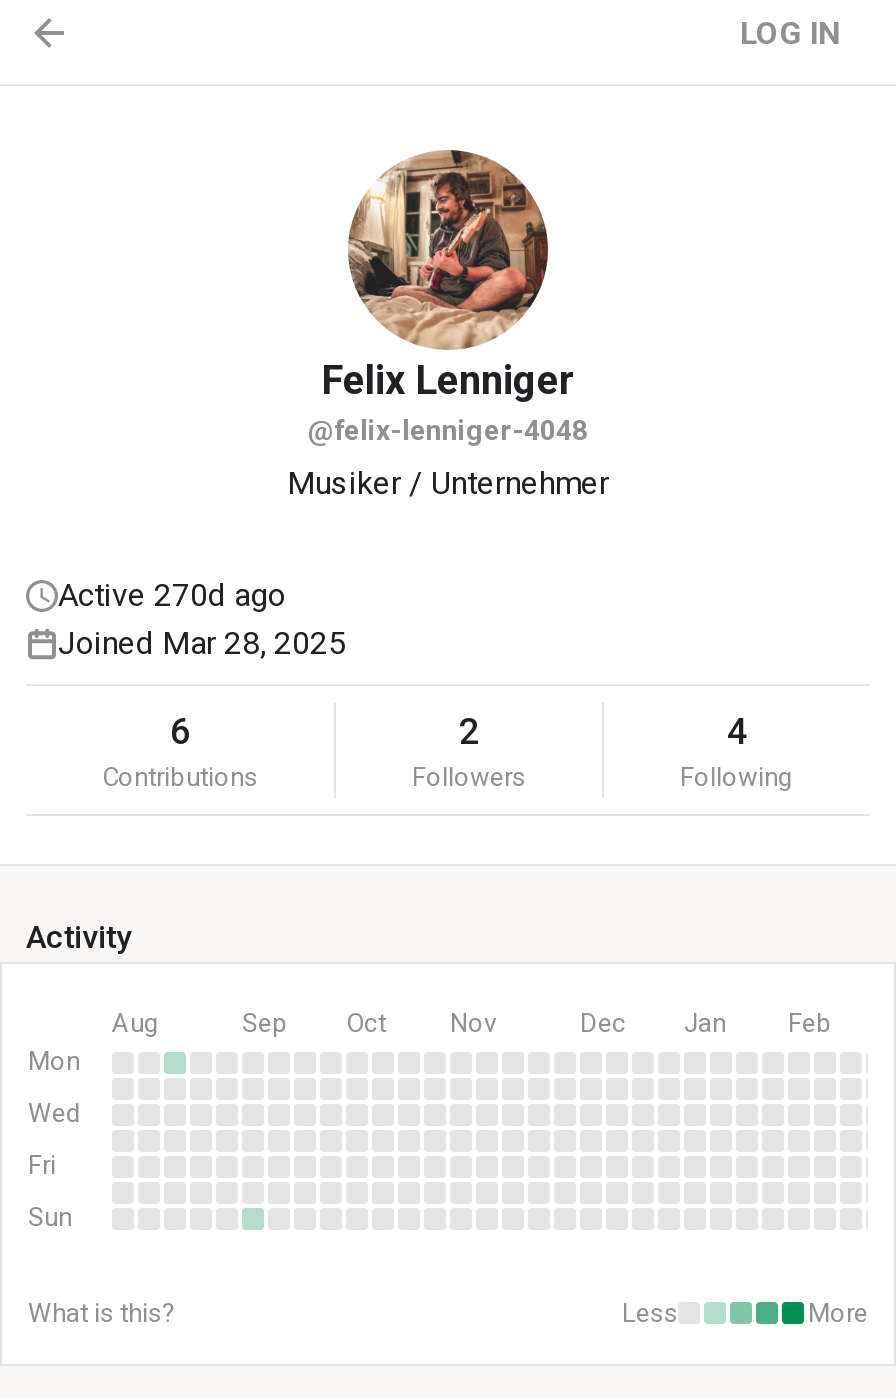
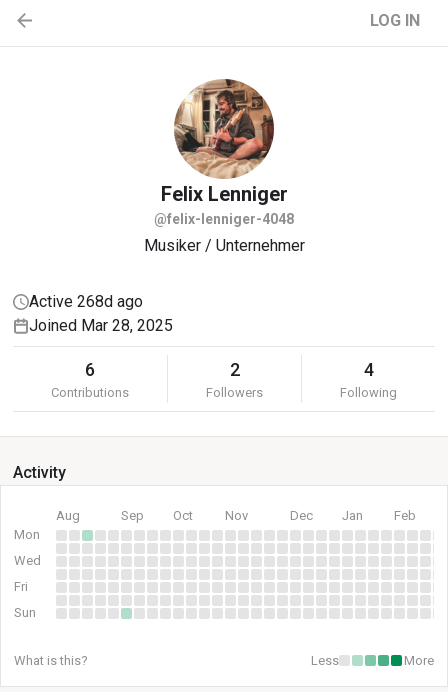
- Active 270d ago
+ Active 268d ago
